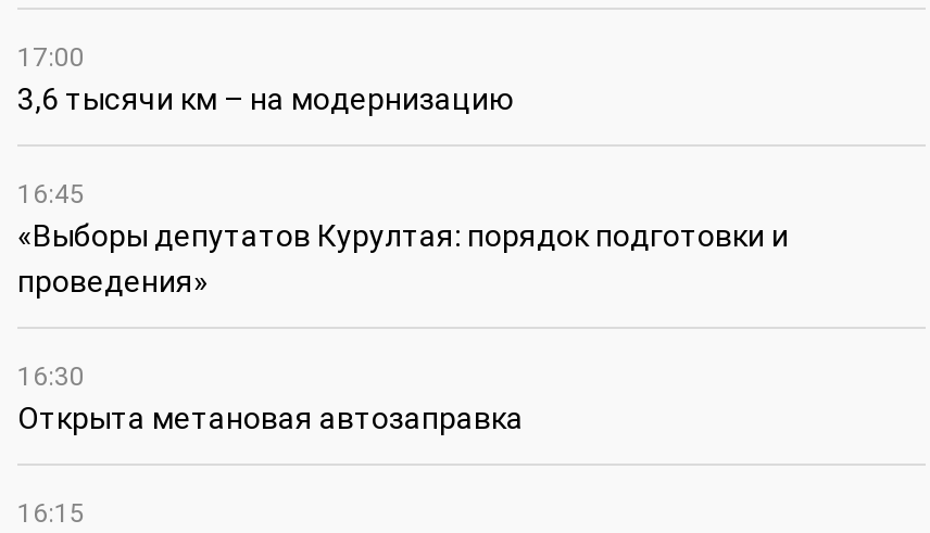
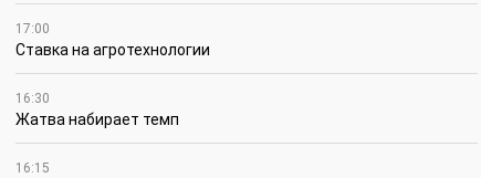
- 3,6 тысячи км – на модернизацию
- 16:45
- «Выборы депутатов Курултая: порядок подготовки и
- проведения»
+ Ставка на агротехнологии

- Открыта метановая автозаправка
+ Жатва набирает темп
